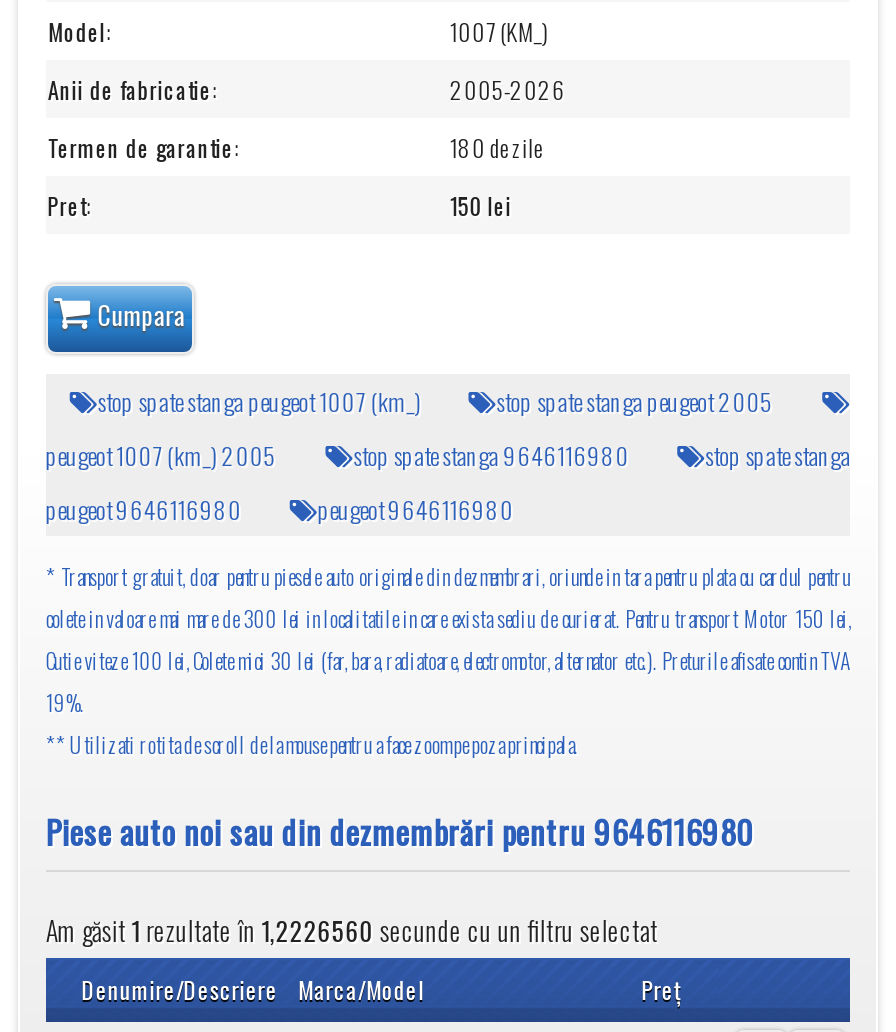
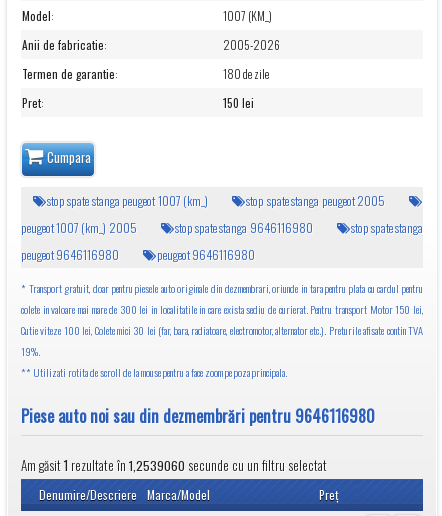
- Am găsit 1 rezultate în 1,2226560 secunde cu un filtru selectat
+ Am găsit 1 rezultate în 1,2539060 secunde cu un filtru selectat
